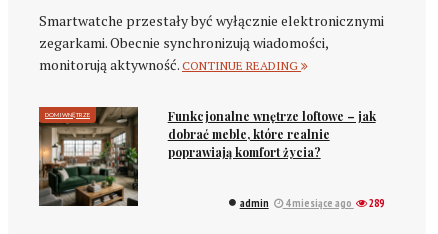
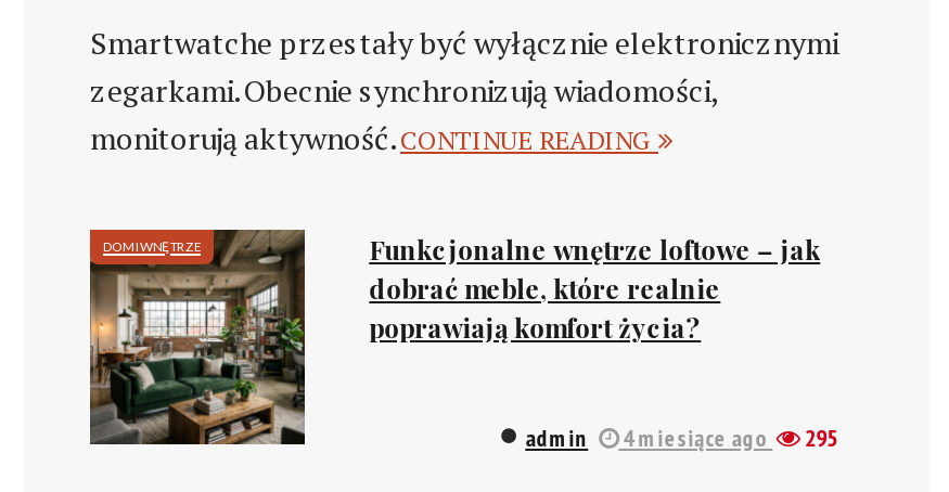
- admin 4 miesiące ago 289
+ admin 4 miesiące ago 295
